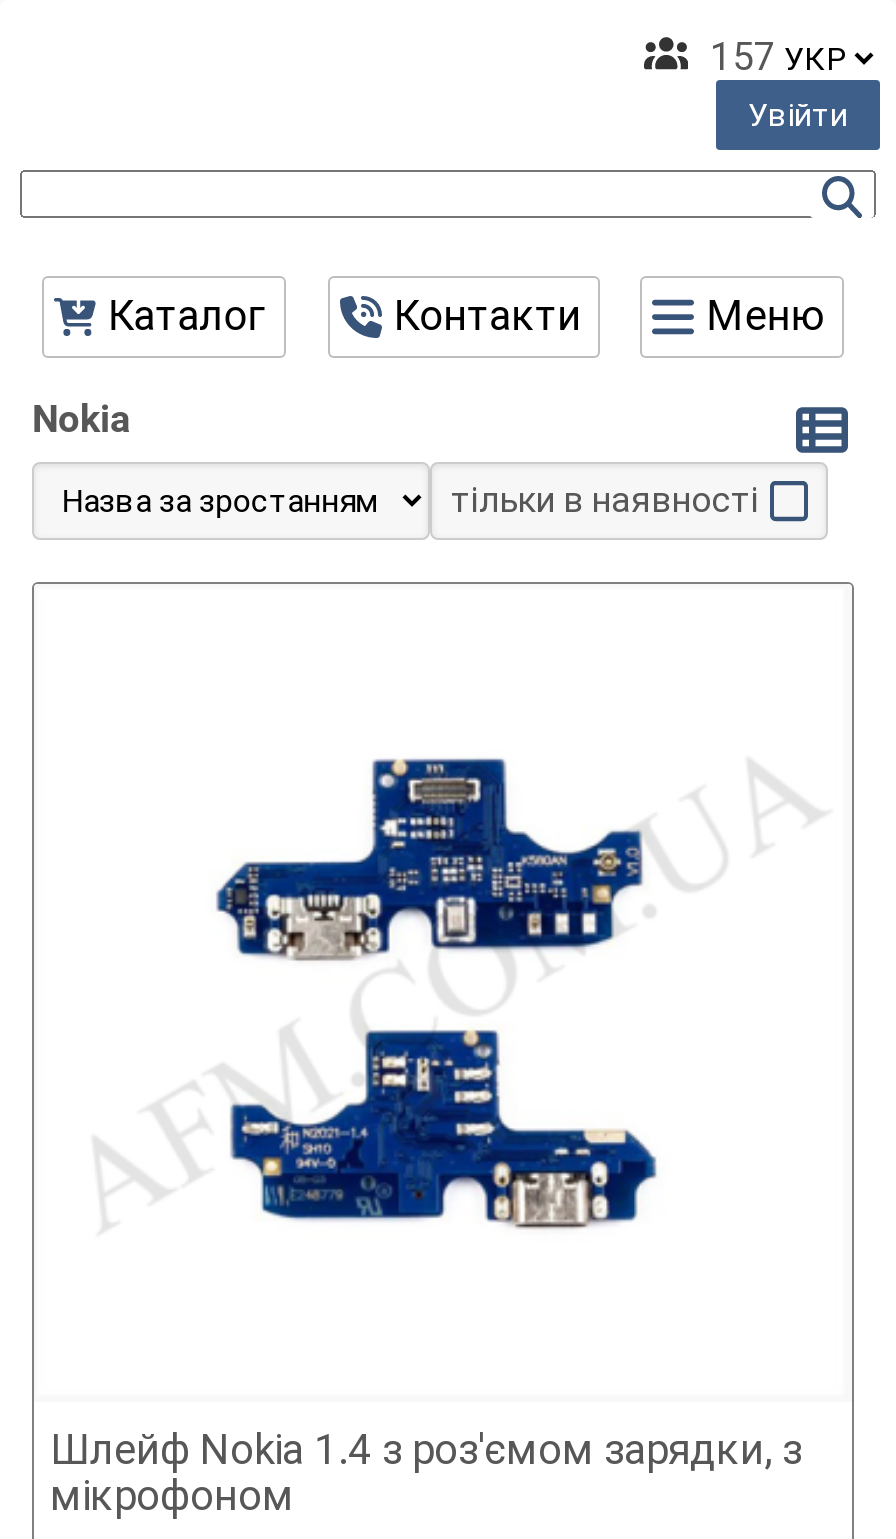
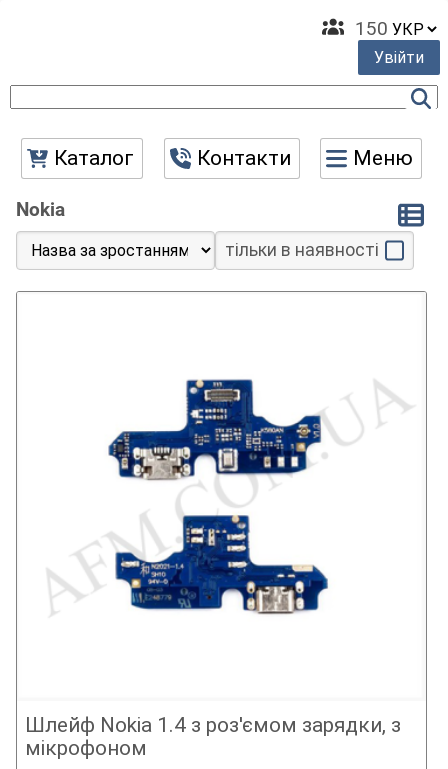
- 157
+ 150
